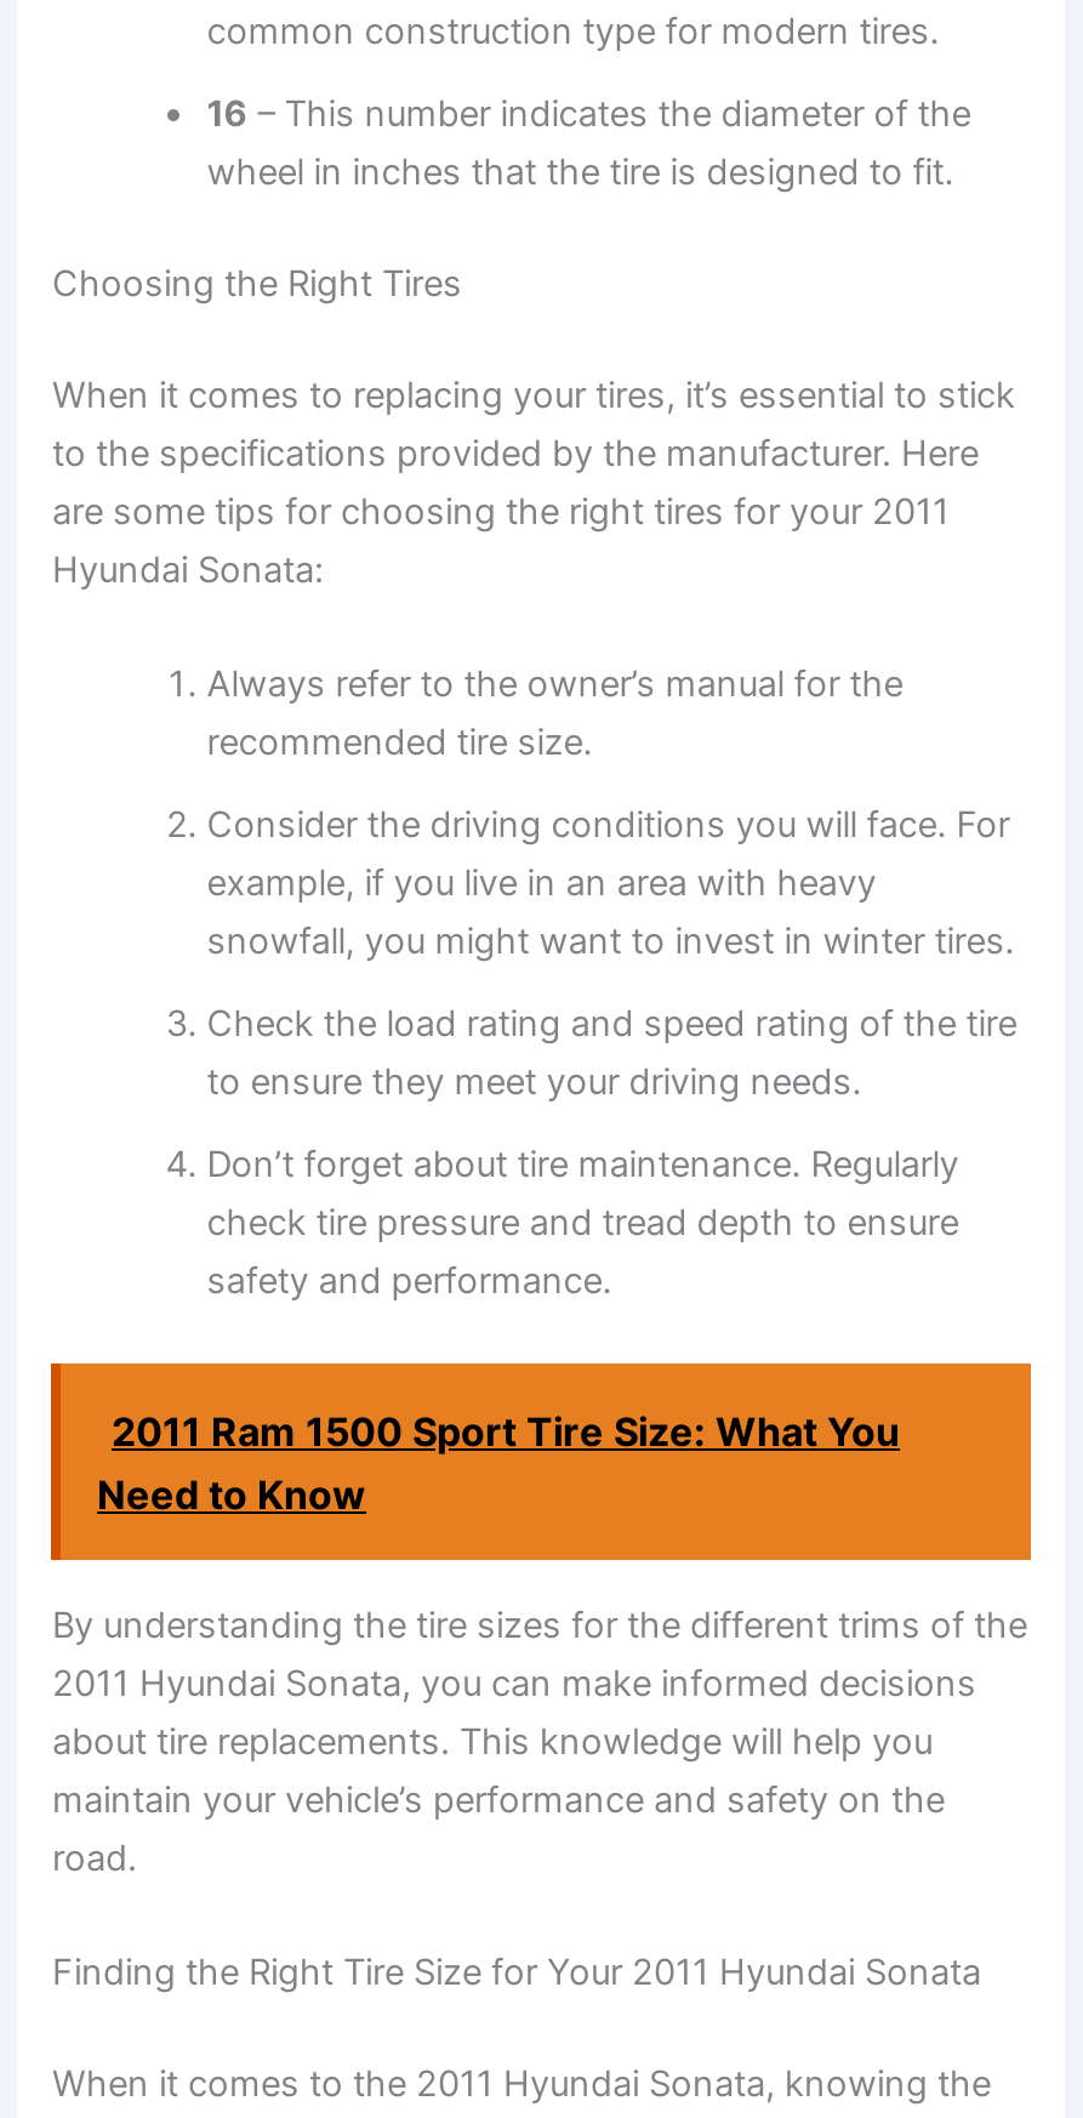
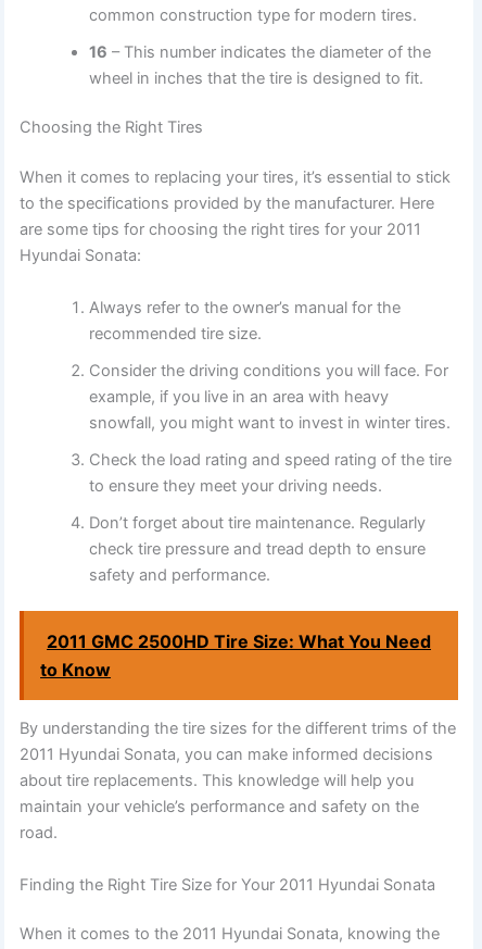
- 2011 Ram 1500 Sport Tire Size: What You
- Need to Know
+ 2011 GMC 2500HD Tire Size: What You Need
+ to Know
